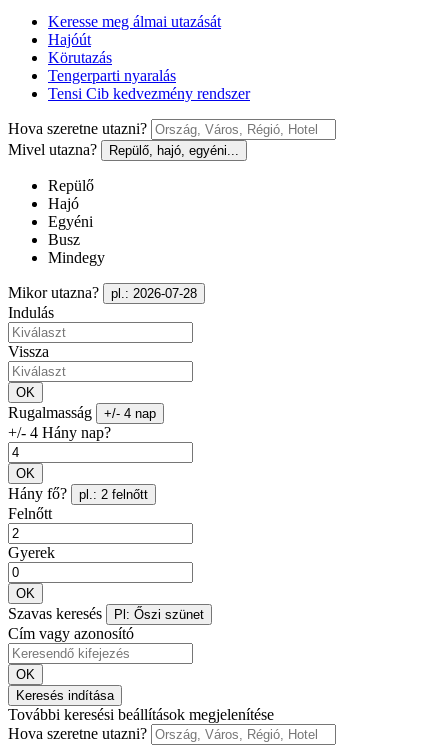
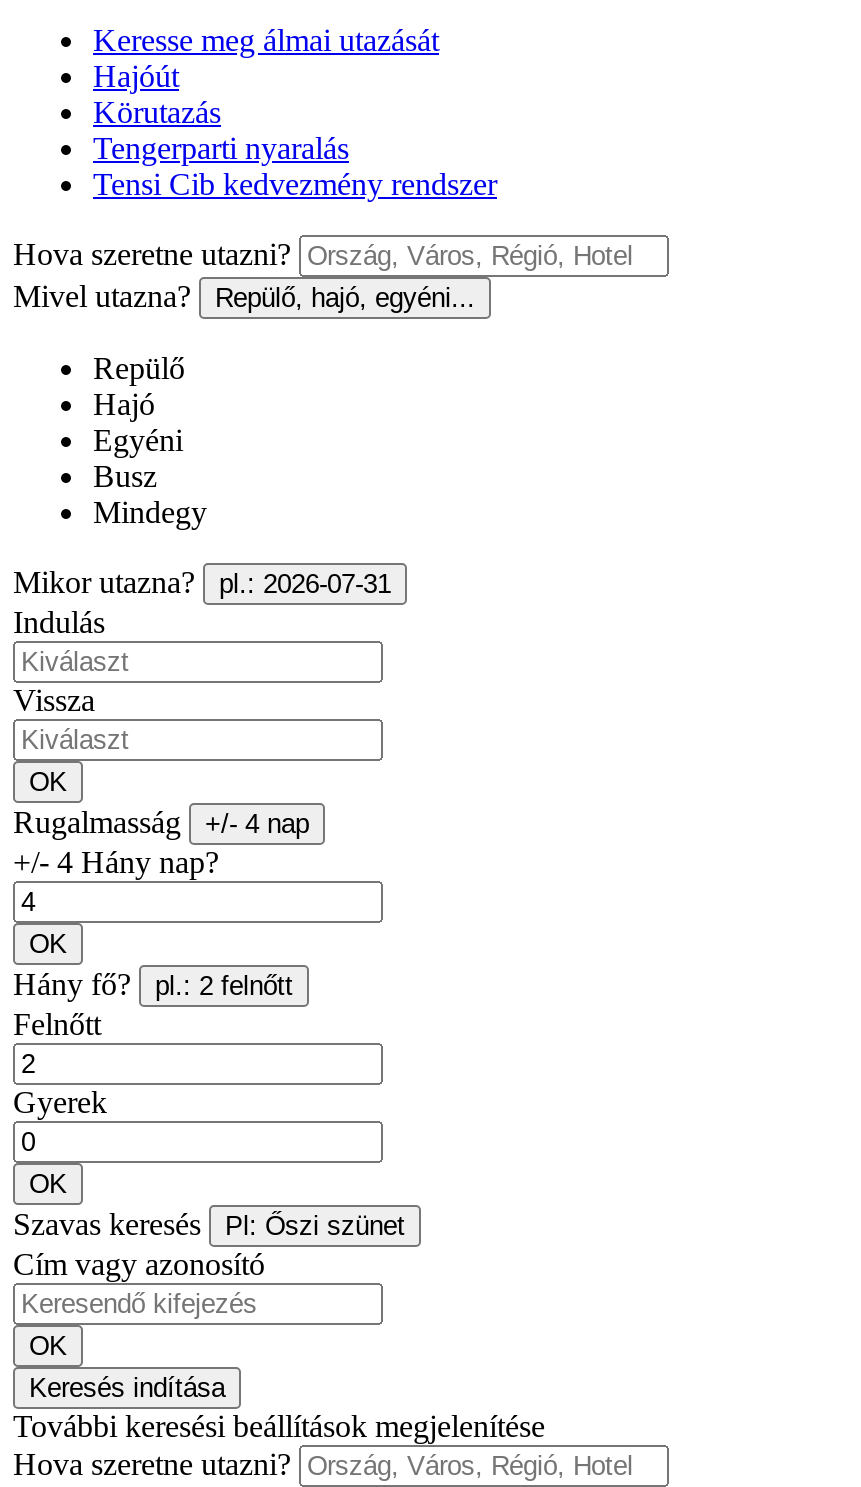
- Mikor utazna? pl.: 2026-07-28
+ Mikor utazna? pl.: 2026-07-31
